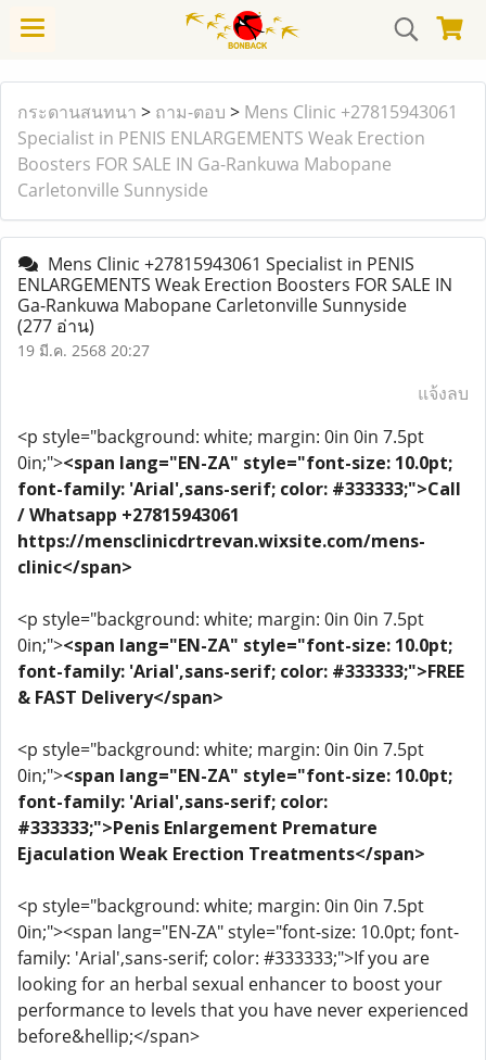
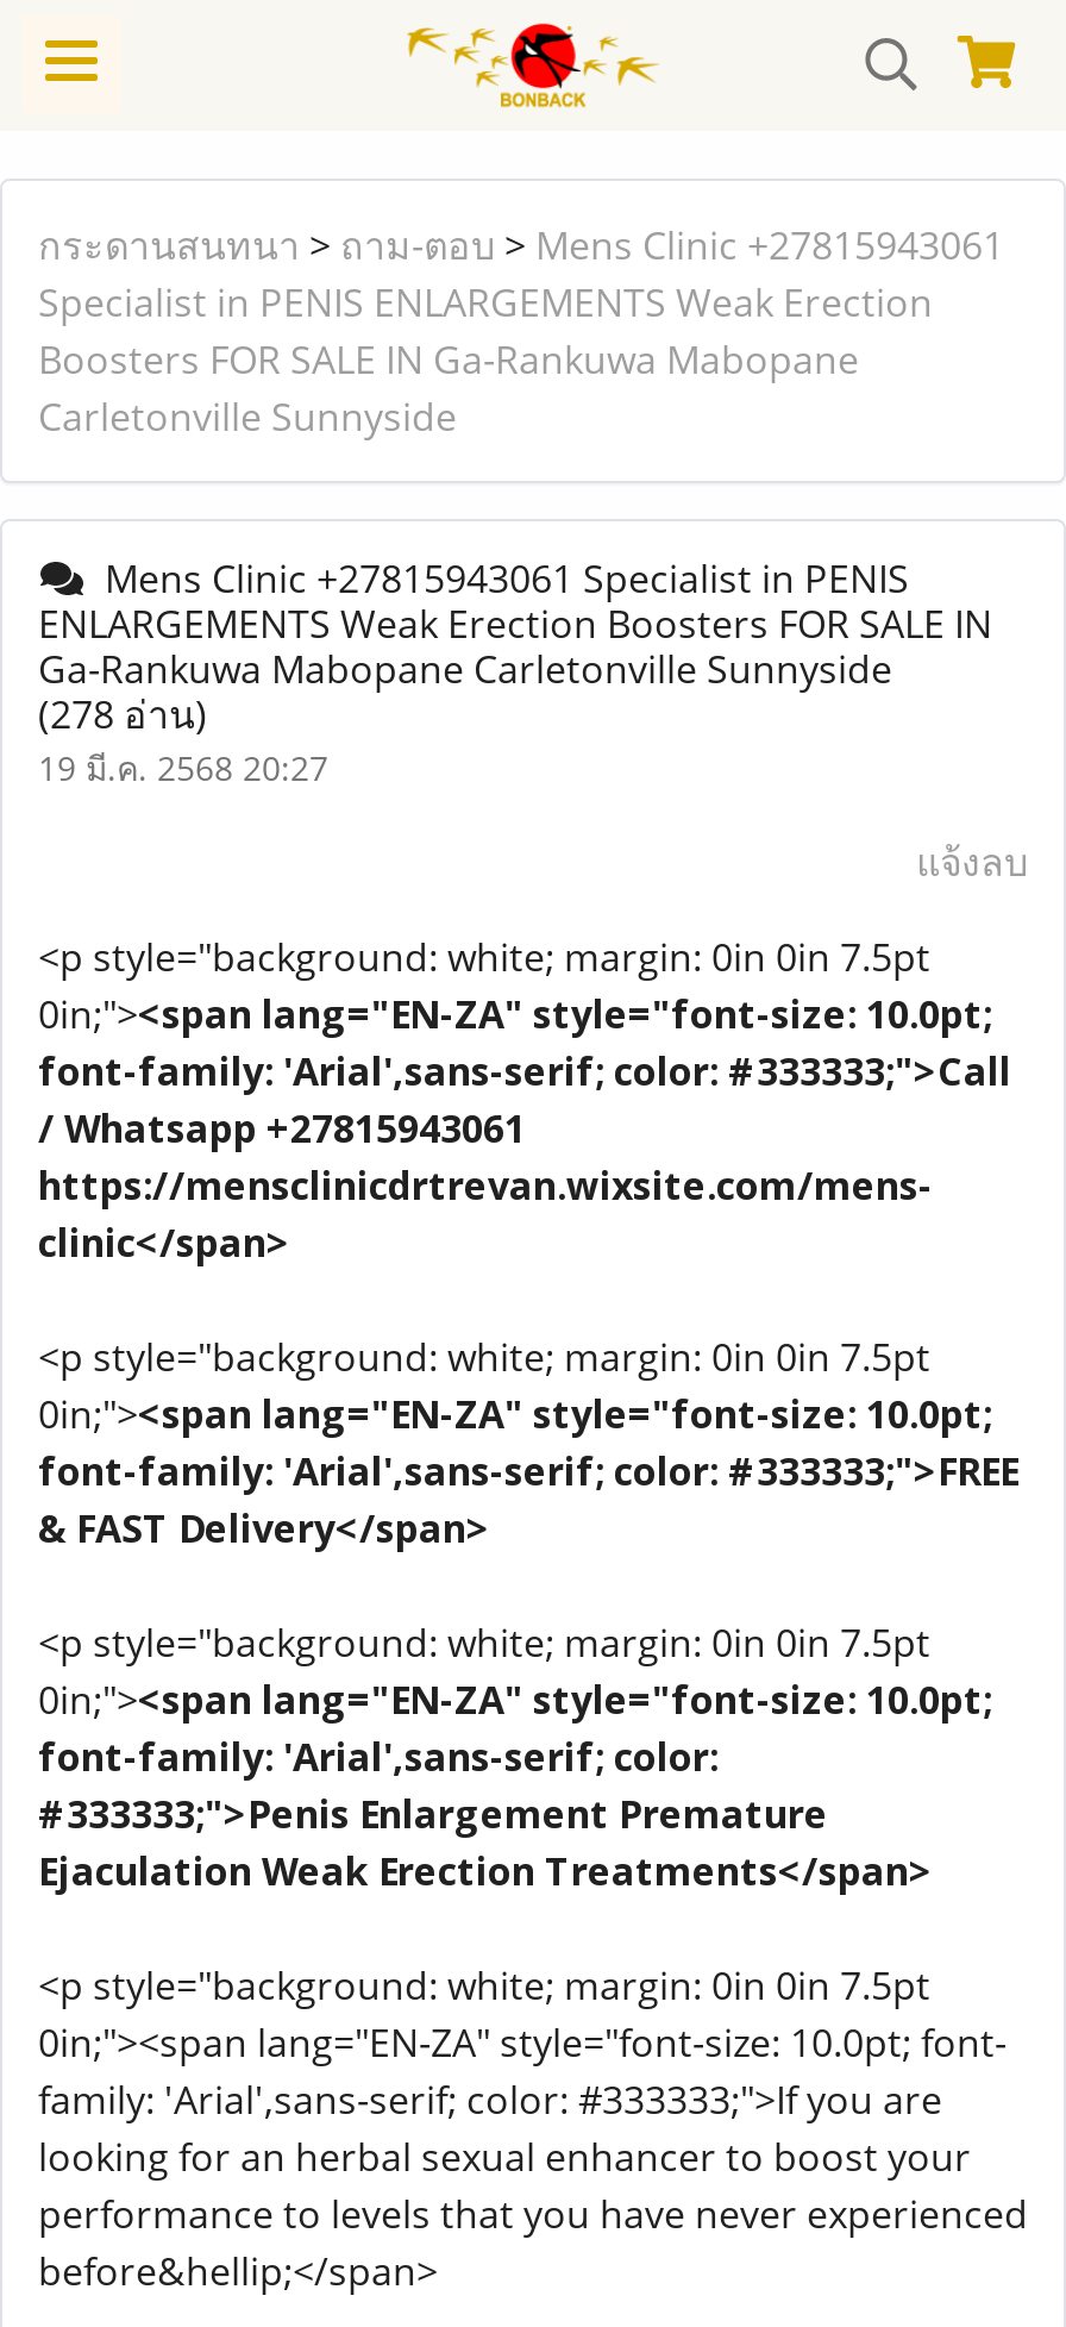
- (277 อ่าน)
+ (278 อ่าน)
